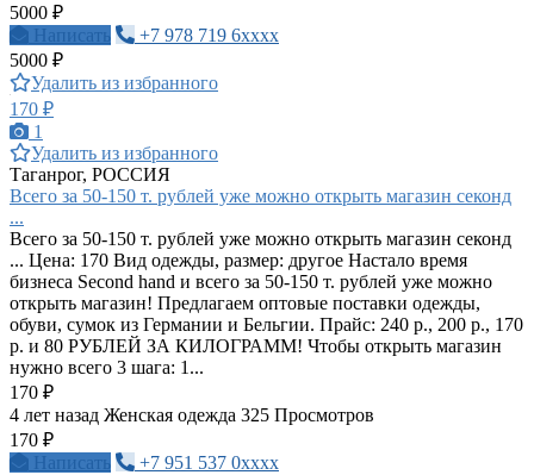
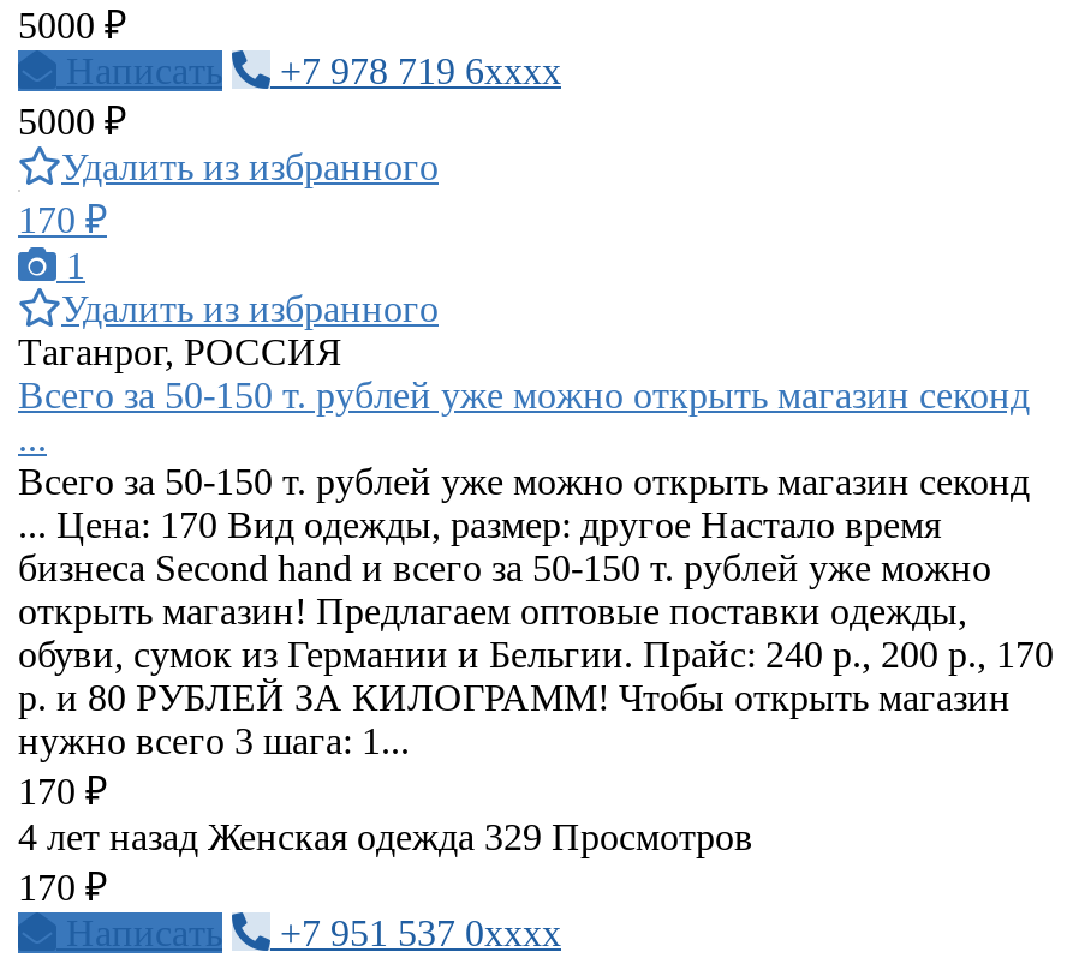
- 4 лет назад Женская одежда 325 Просмотров
+ 4 лет назад Женская одежда 329 Просмотров
